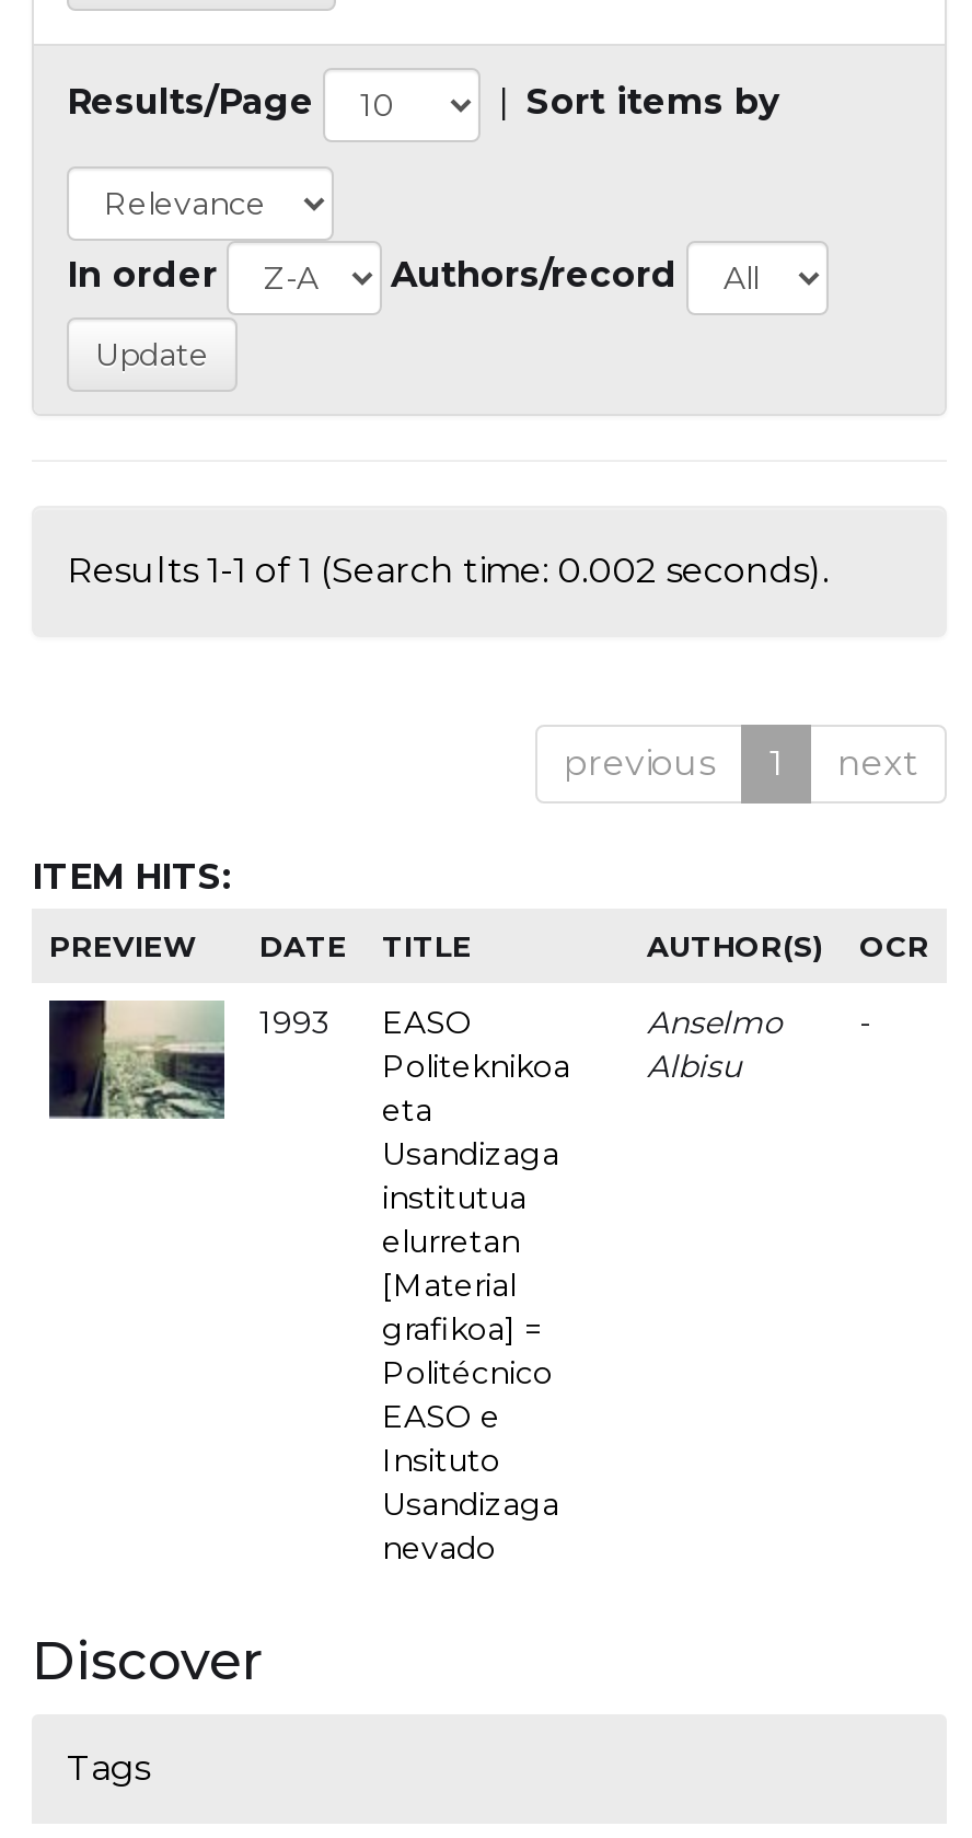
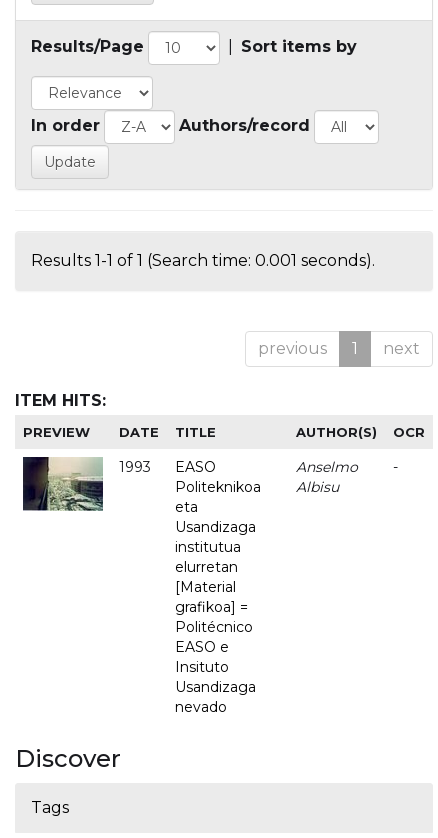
- Results 1-1 of 1 (Search time: 0.002 seconds).
+ Results 1-1 of 1 (Search time: 0.001 seconds).
